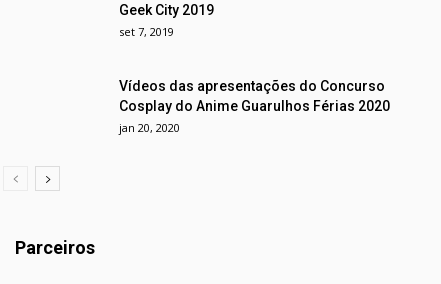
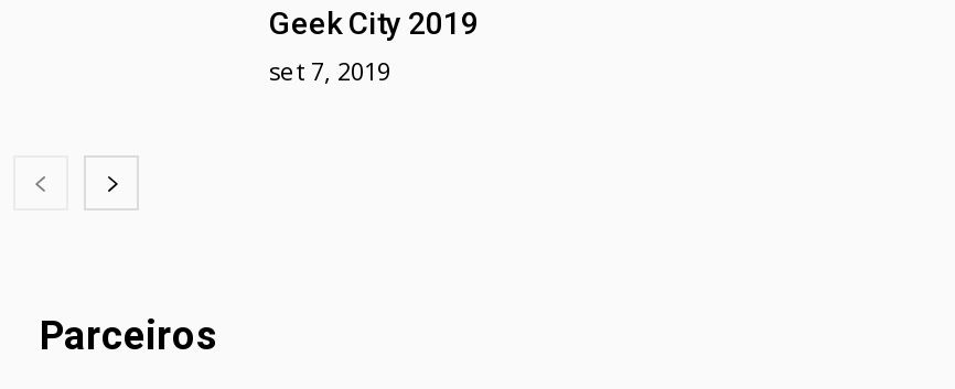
- Vídeos das apresentações do Concurso
- Cosplay do Anime Guarulhos Férias 2020
- jan 20, 2020
